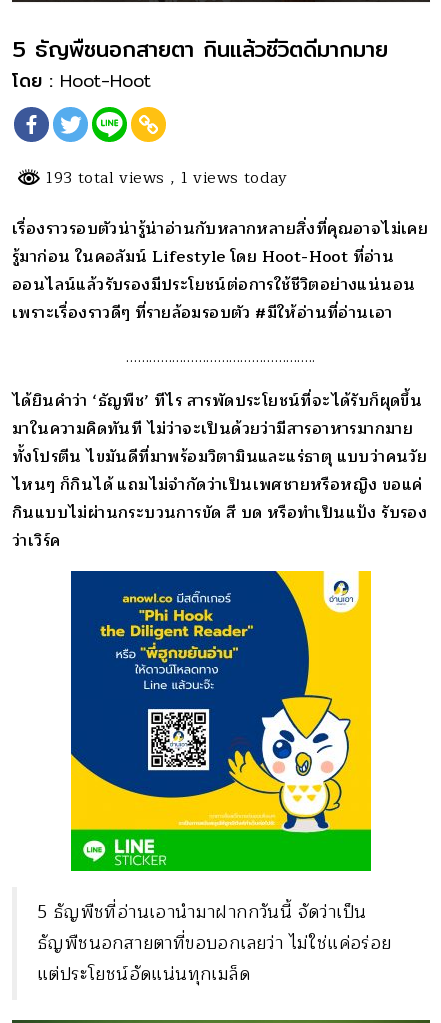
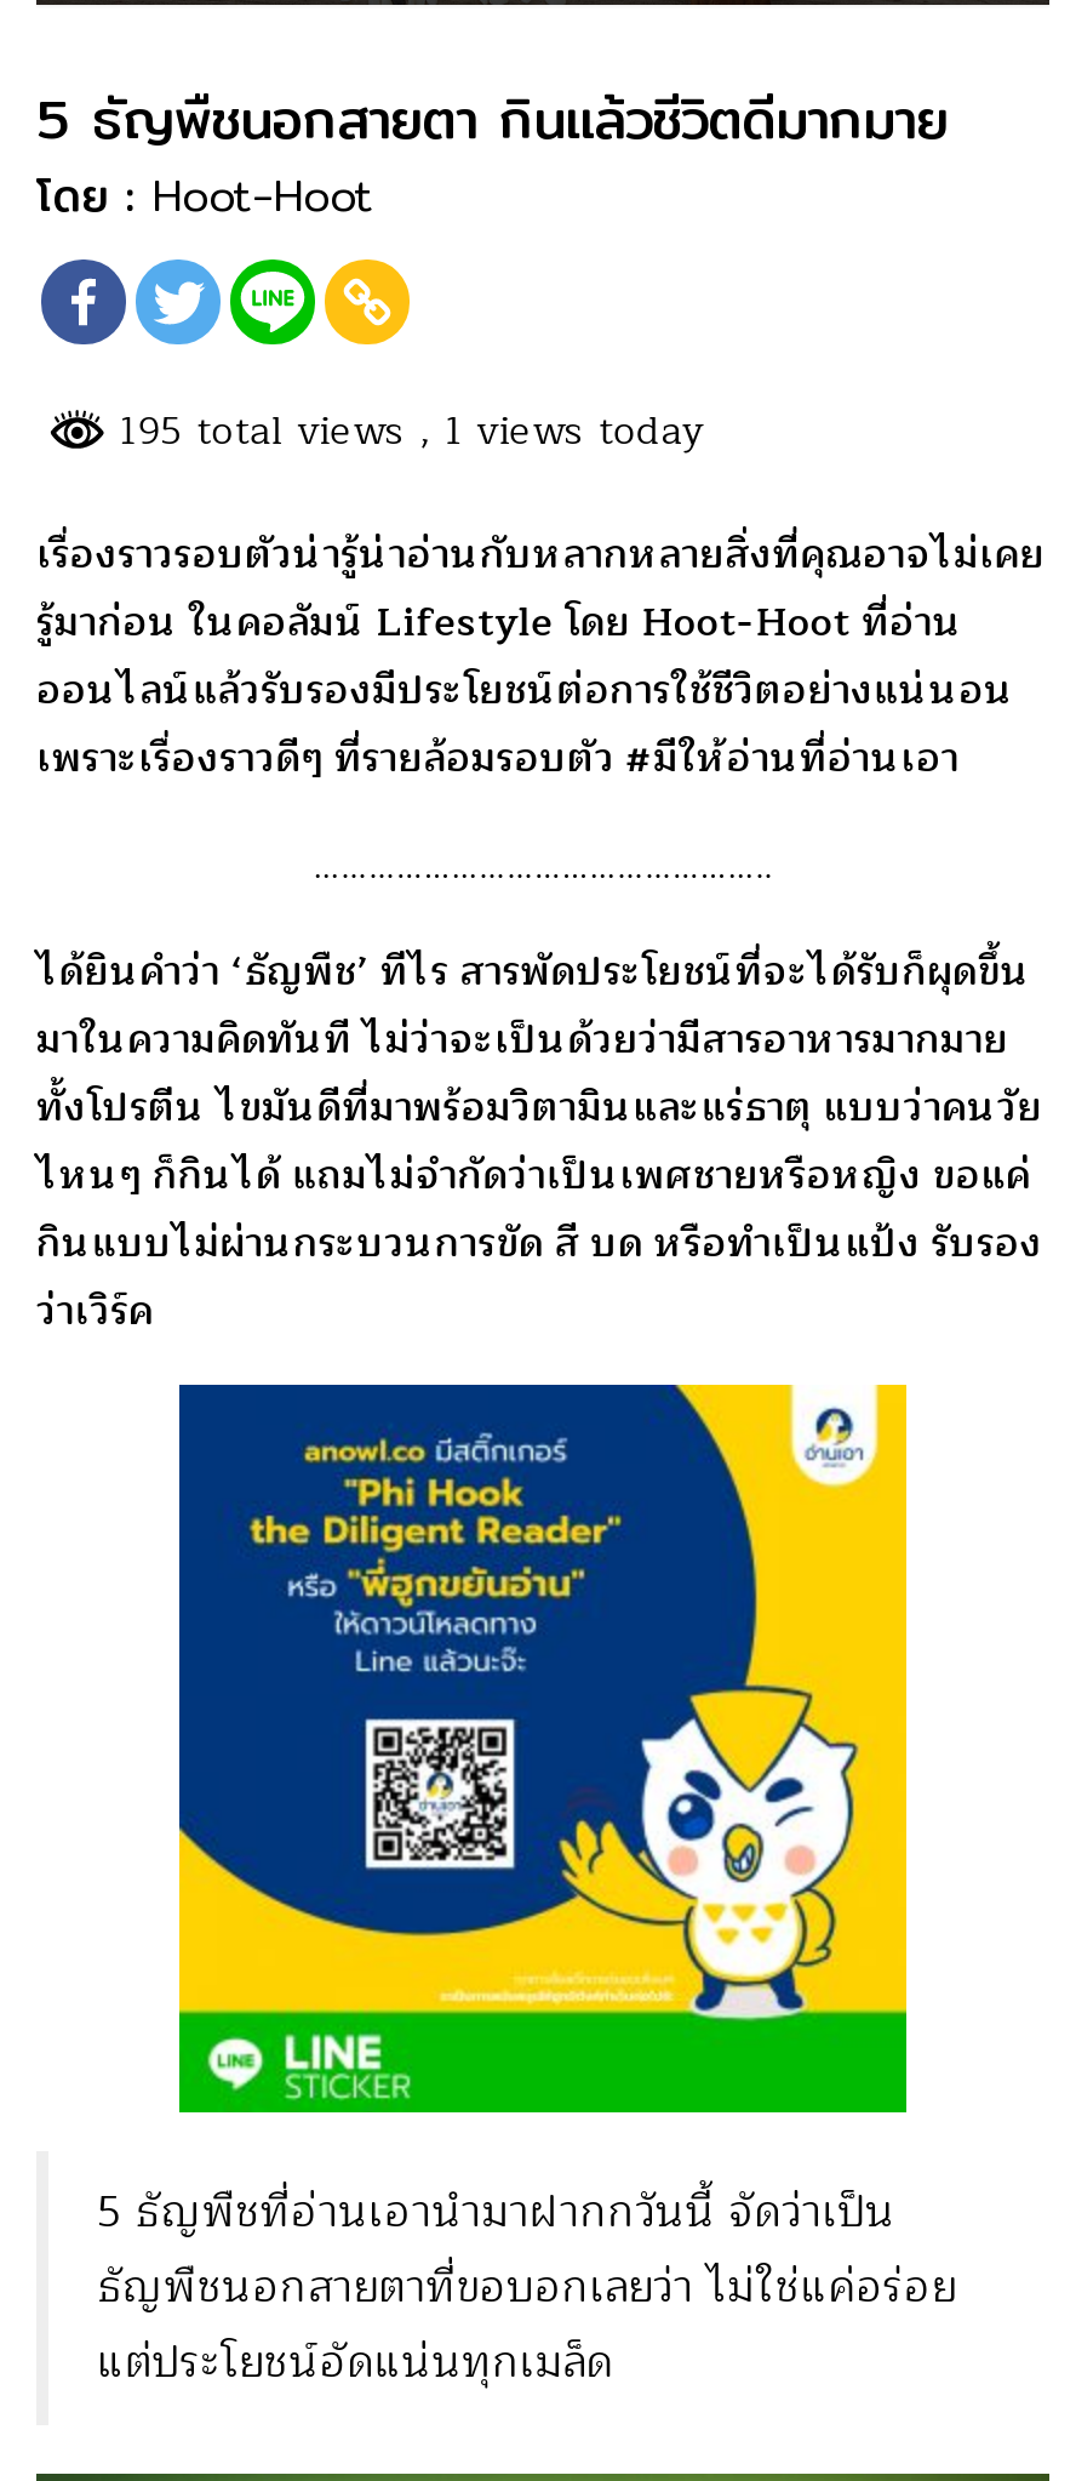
- 193 total views, 1 views today
+ 195 total views, 1 views today
